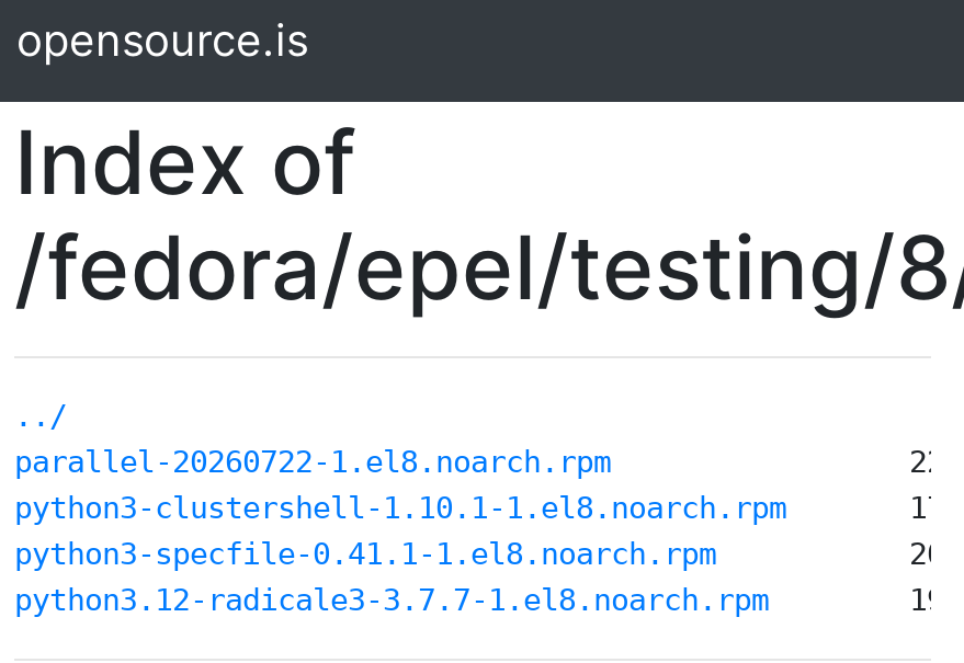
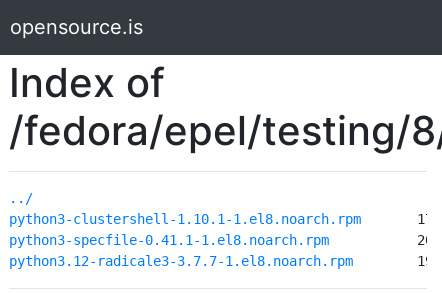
- parallel-20260722-1.el8.noarch.rpm
